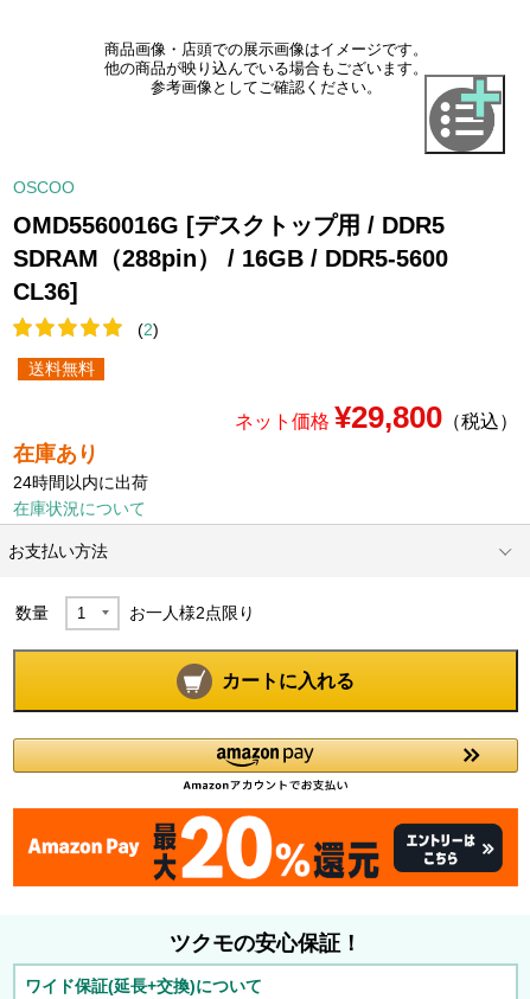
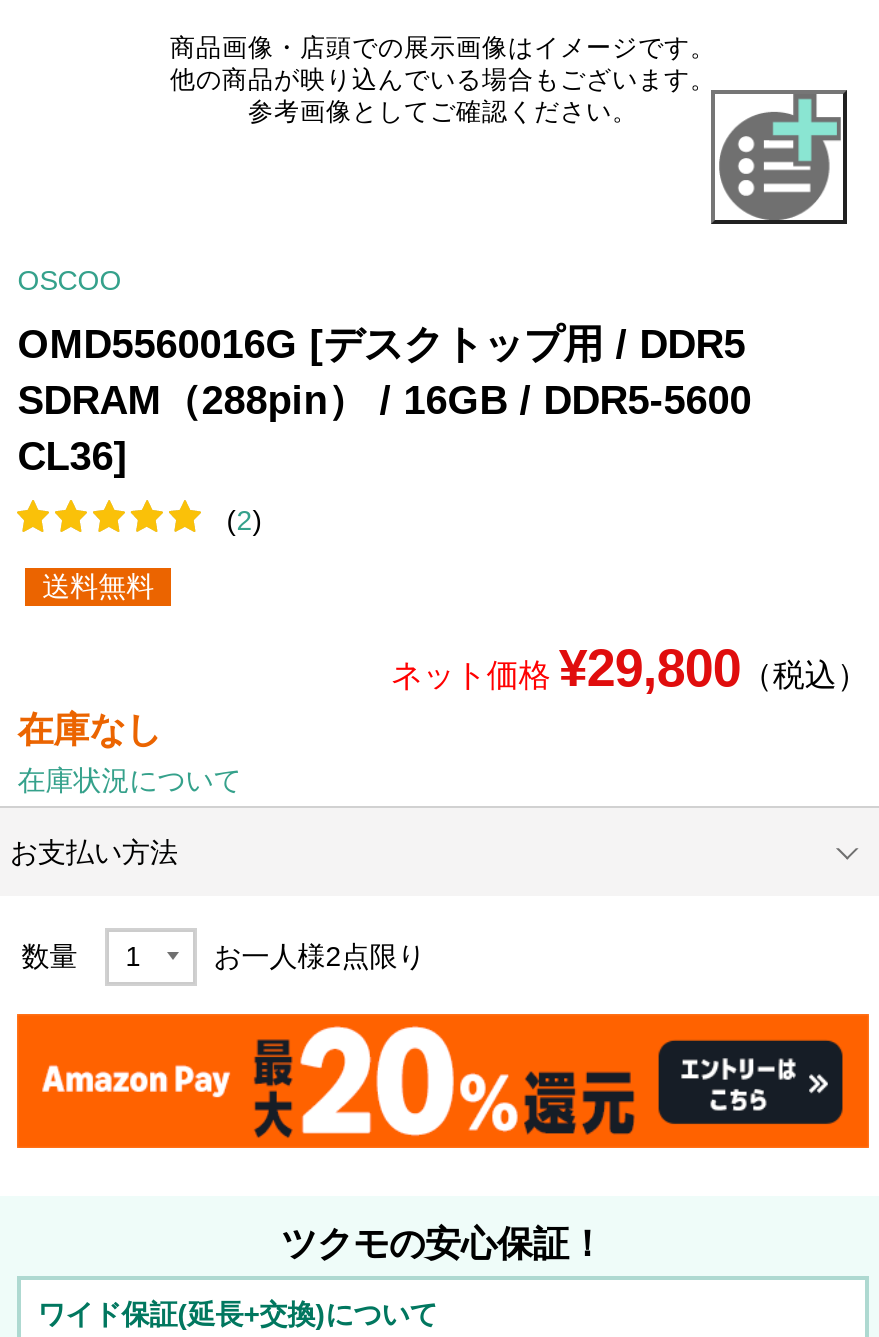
- 在庫あり
- 24時間以内に出荷
+ 在庫なし

- [image]
- カートに入れる

- [image]
